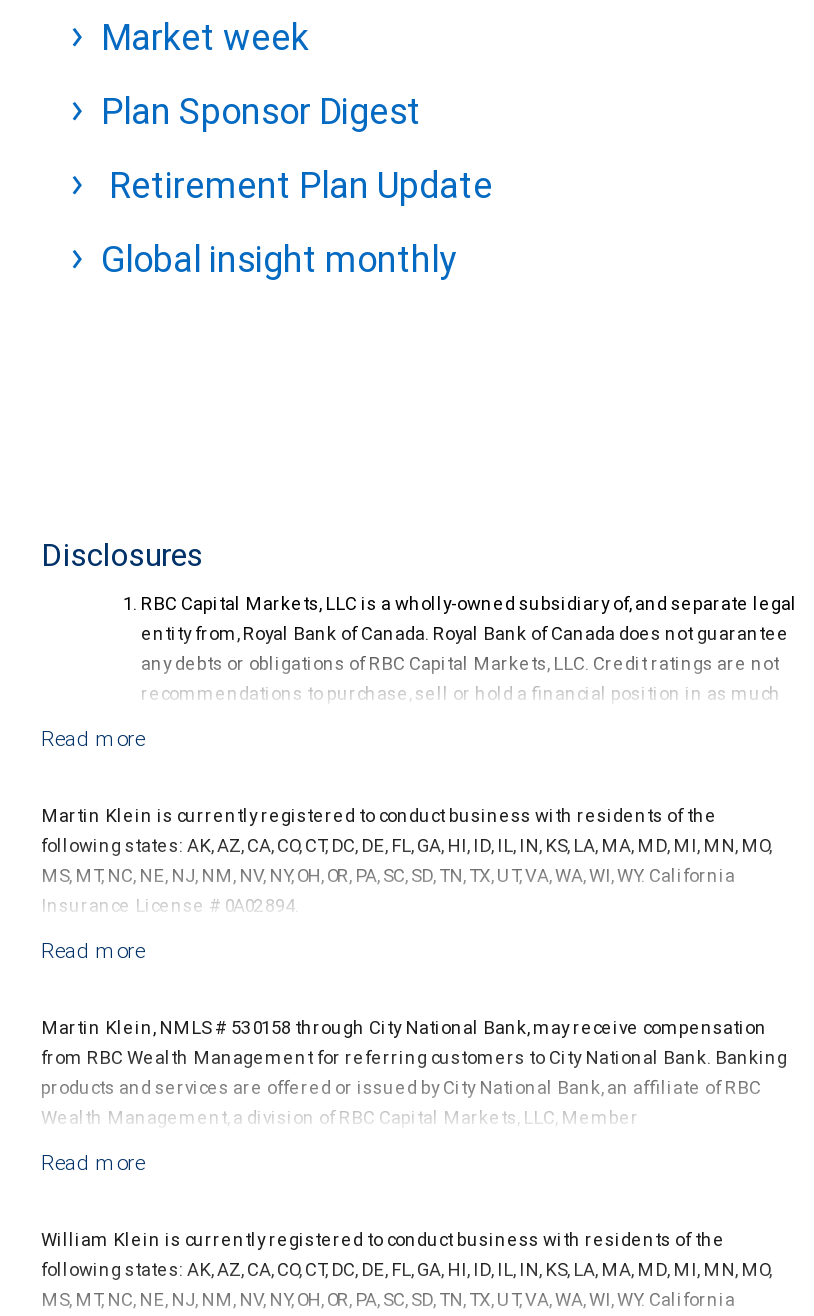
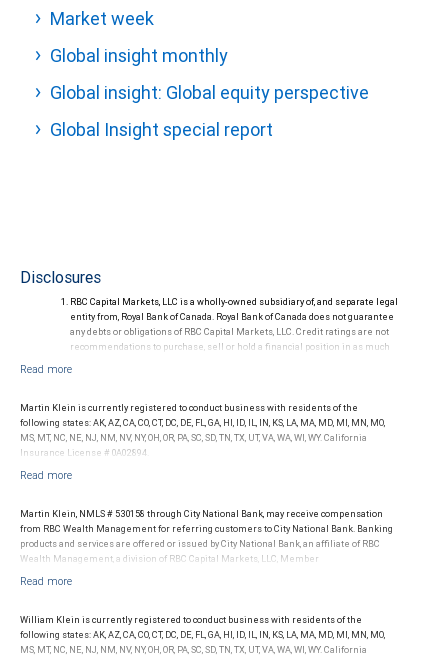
- Plan Sponsor Digest
- Retirement Plan Update

moved up: Global insight monthly

+ Global insight: Global equity perspective
+ Global Insight special report
